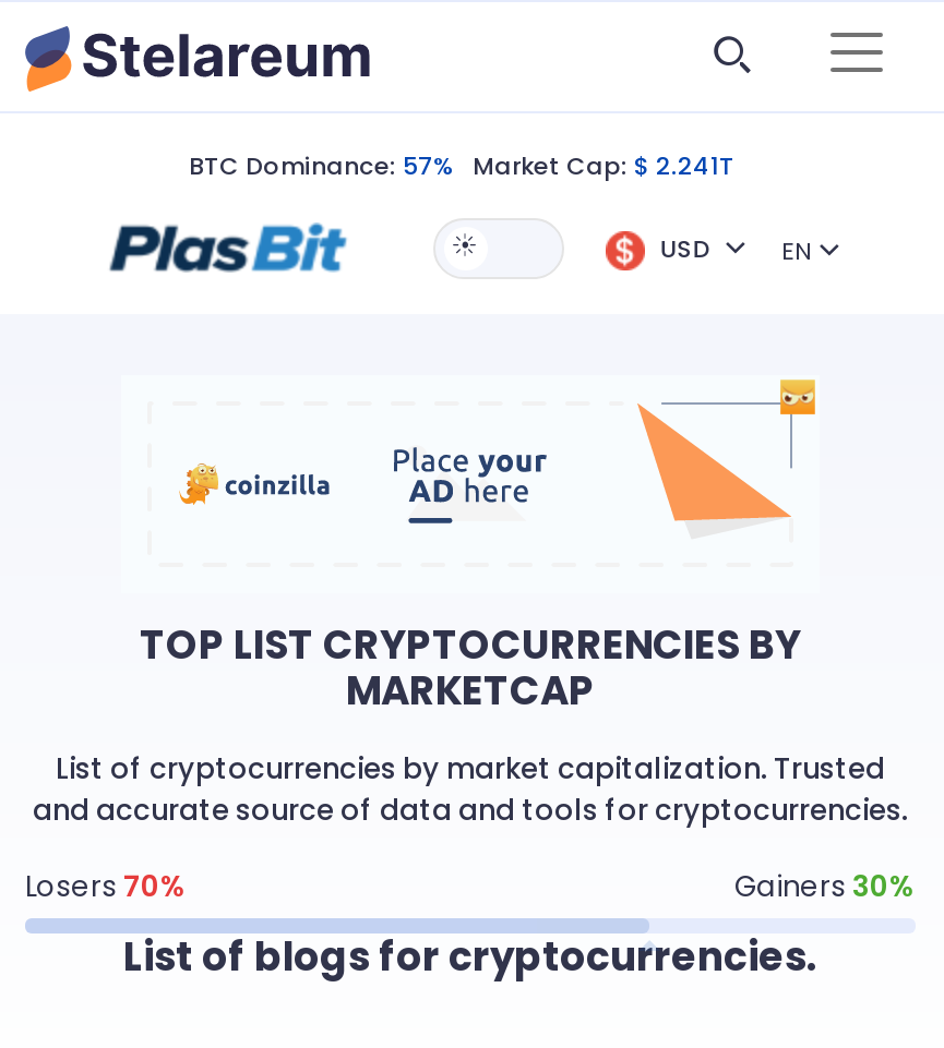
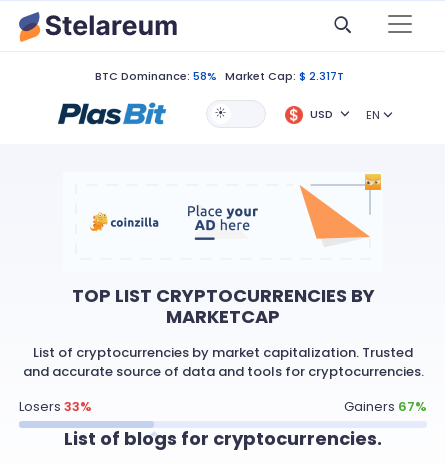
- BTC Dominance: 57% Market Cap: $ 2.241T
+ BTC Dominance: 58% Market Cap: $ 2.317T

- Losers 70%
+ Losers 33%

- Gainers 30%
+ Gainers 67%
